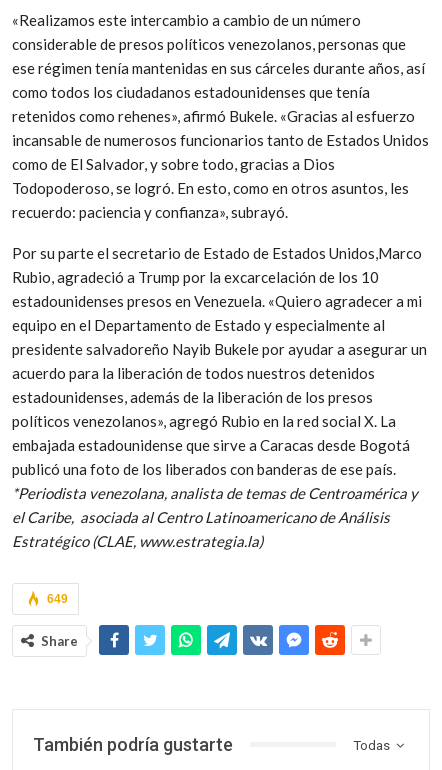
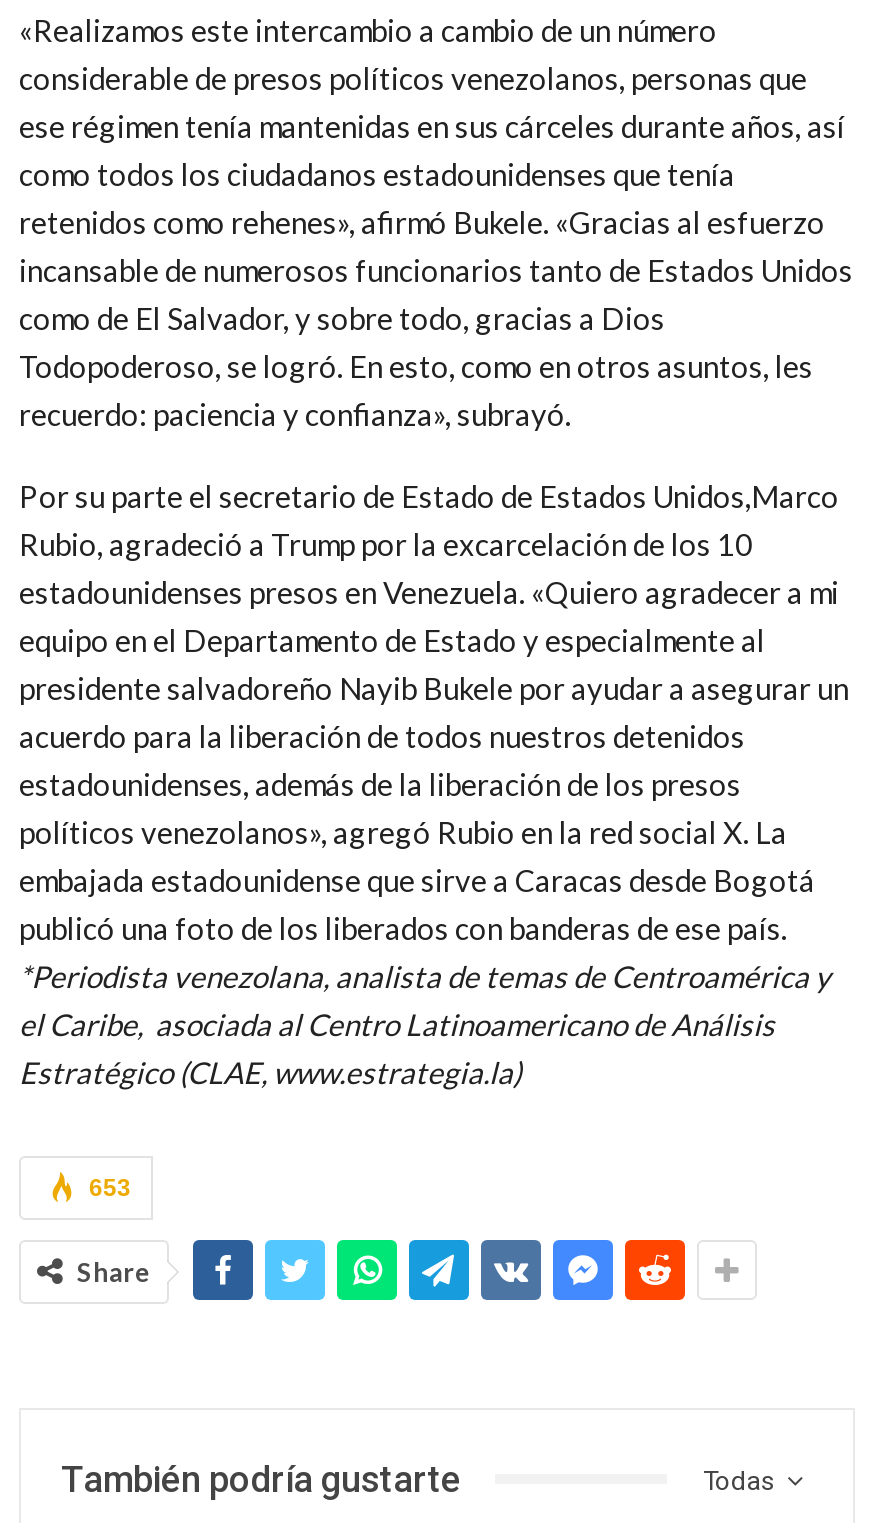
- 649
+ 653
